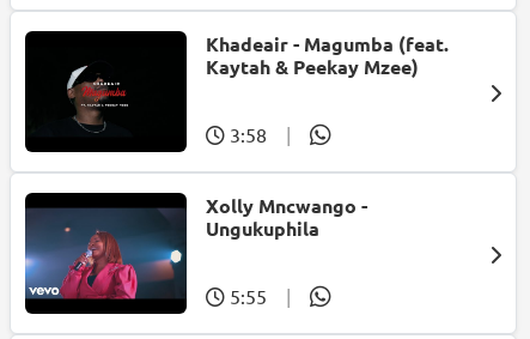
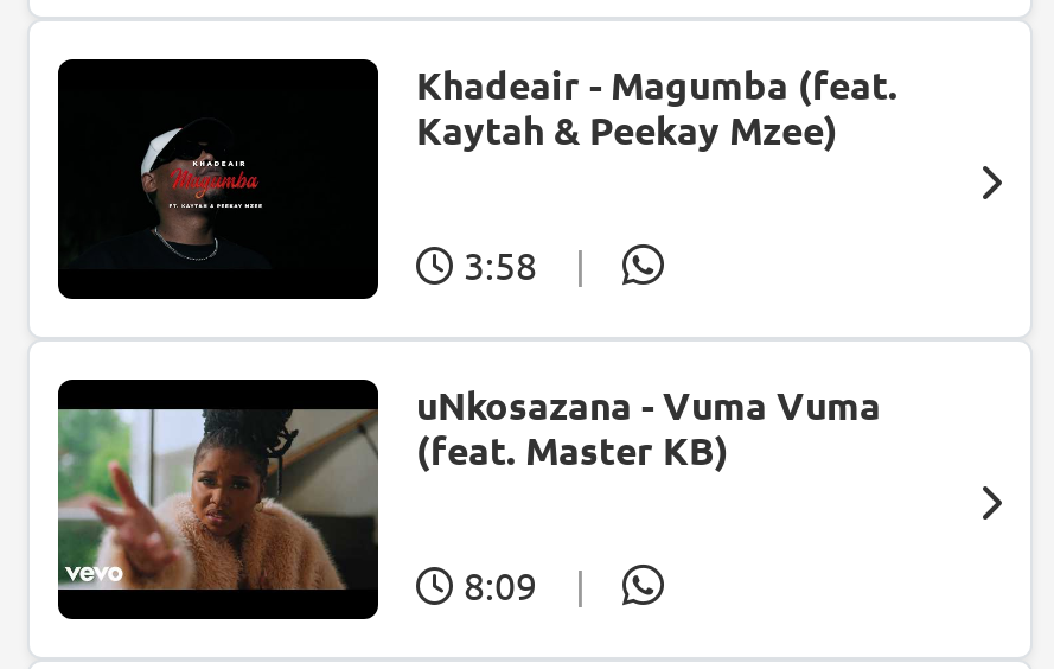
- [image]
- Xolly Mncwango -
- Ungukuphila
+ [image]
+ uNkosazana - Vuma Vuma
+ (feat. Master KB)

- 5:55
+ 8:09
